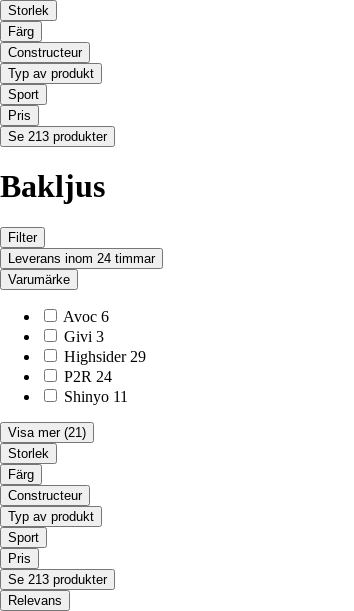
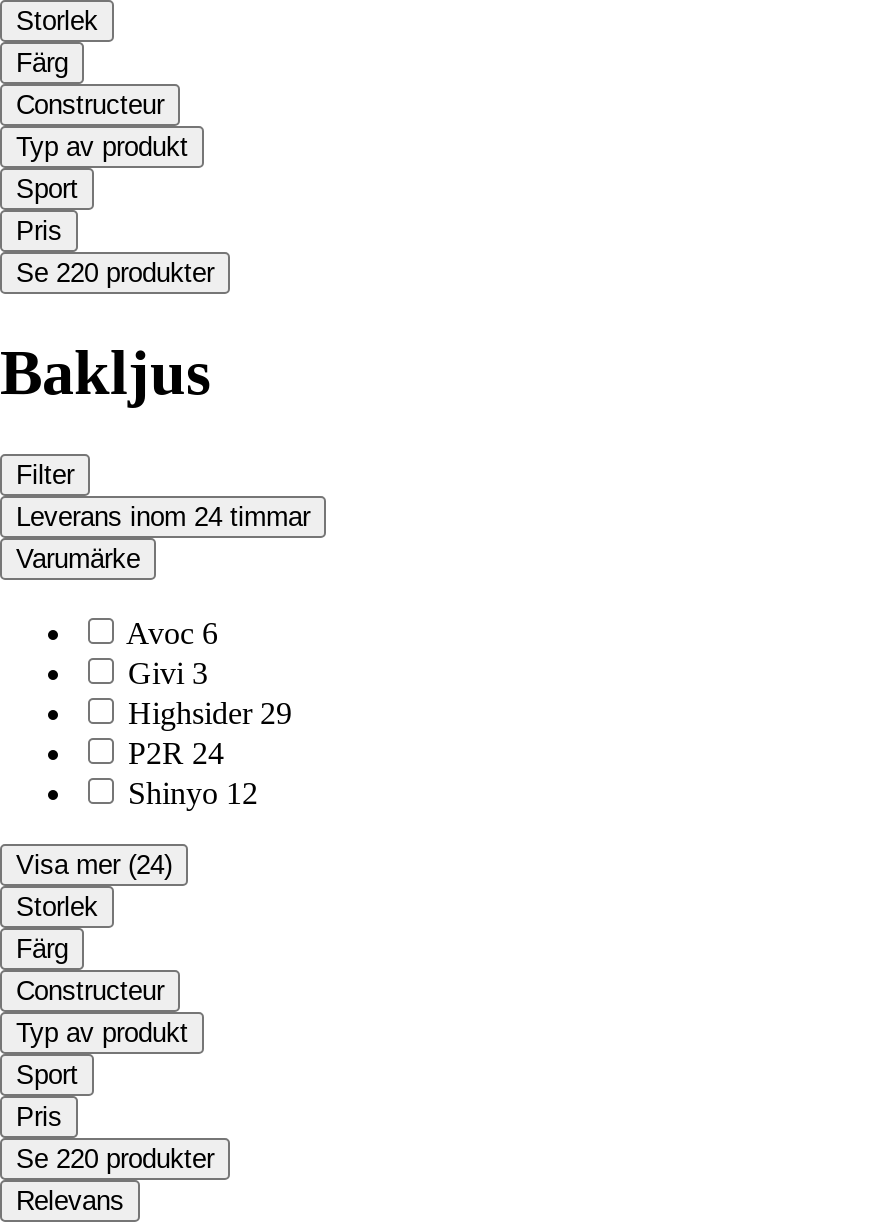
- Se 213 produkter
+ Se 220 produkter

- Shinyo 11
+ Shinyo 12

- Visa mer (21)
+ Visa mer (24)

- Se 213 produkter
+ Se 220 produkter
